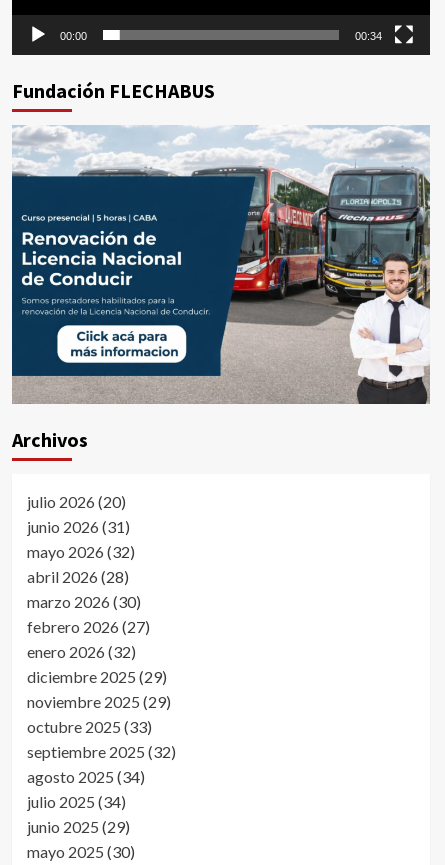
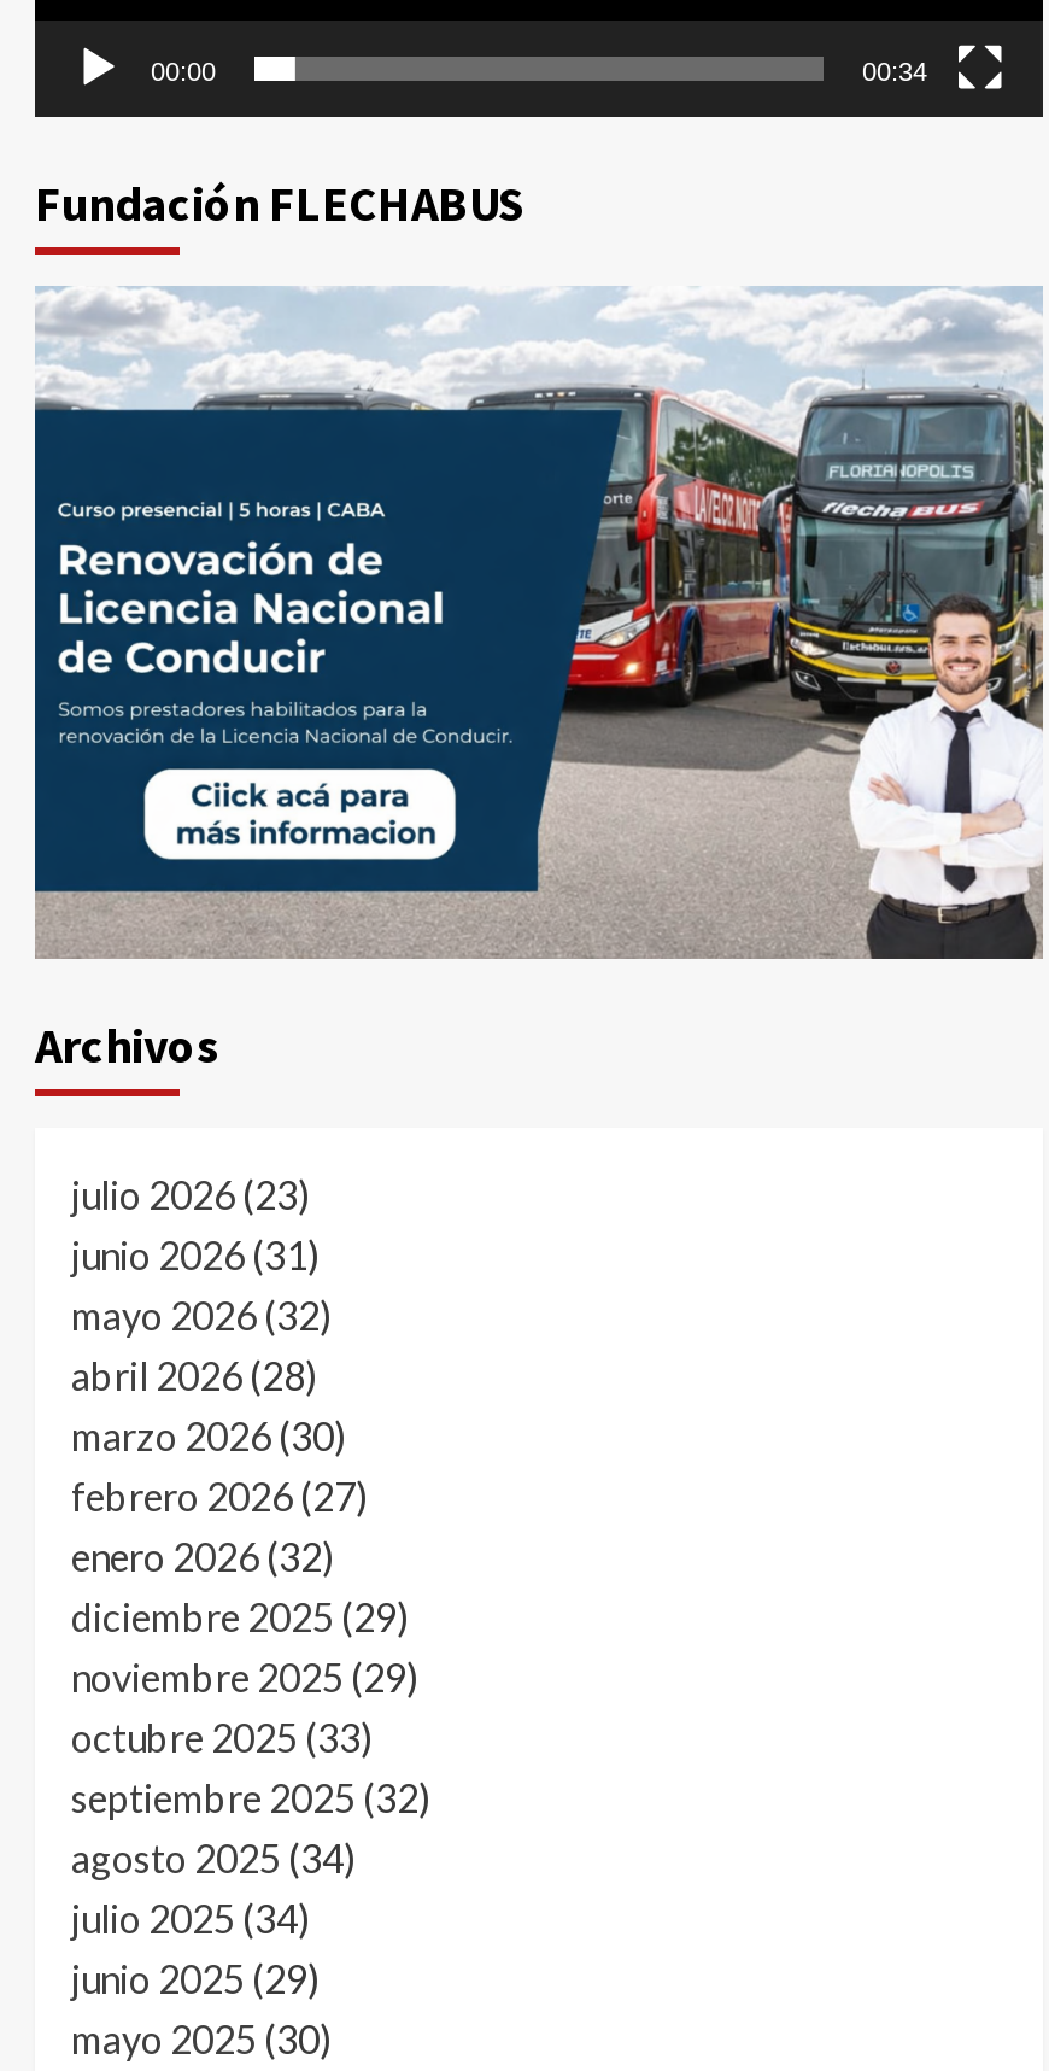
- julio 2026 (20)
+ julio 2026 (23)
